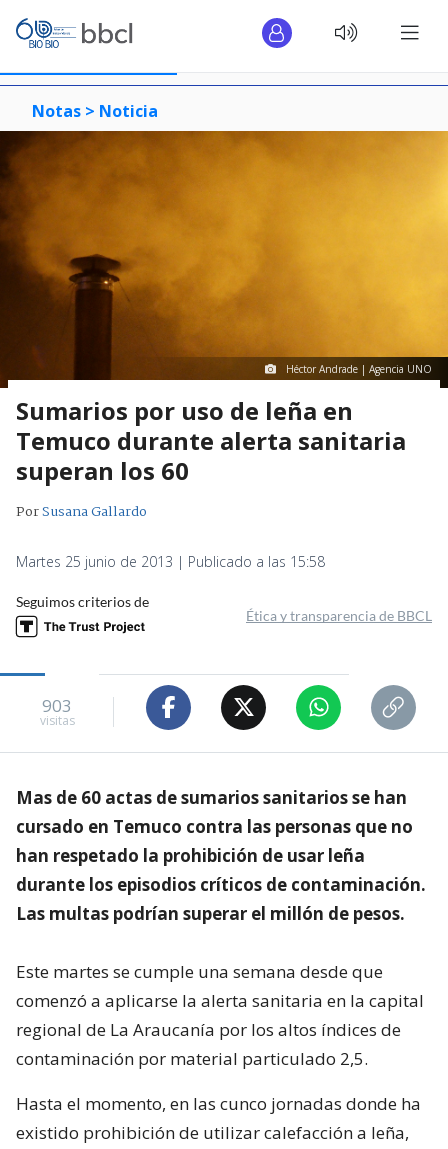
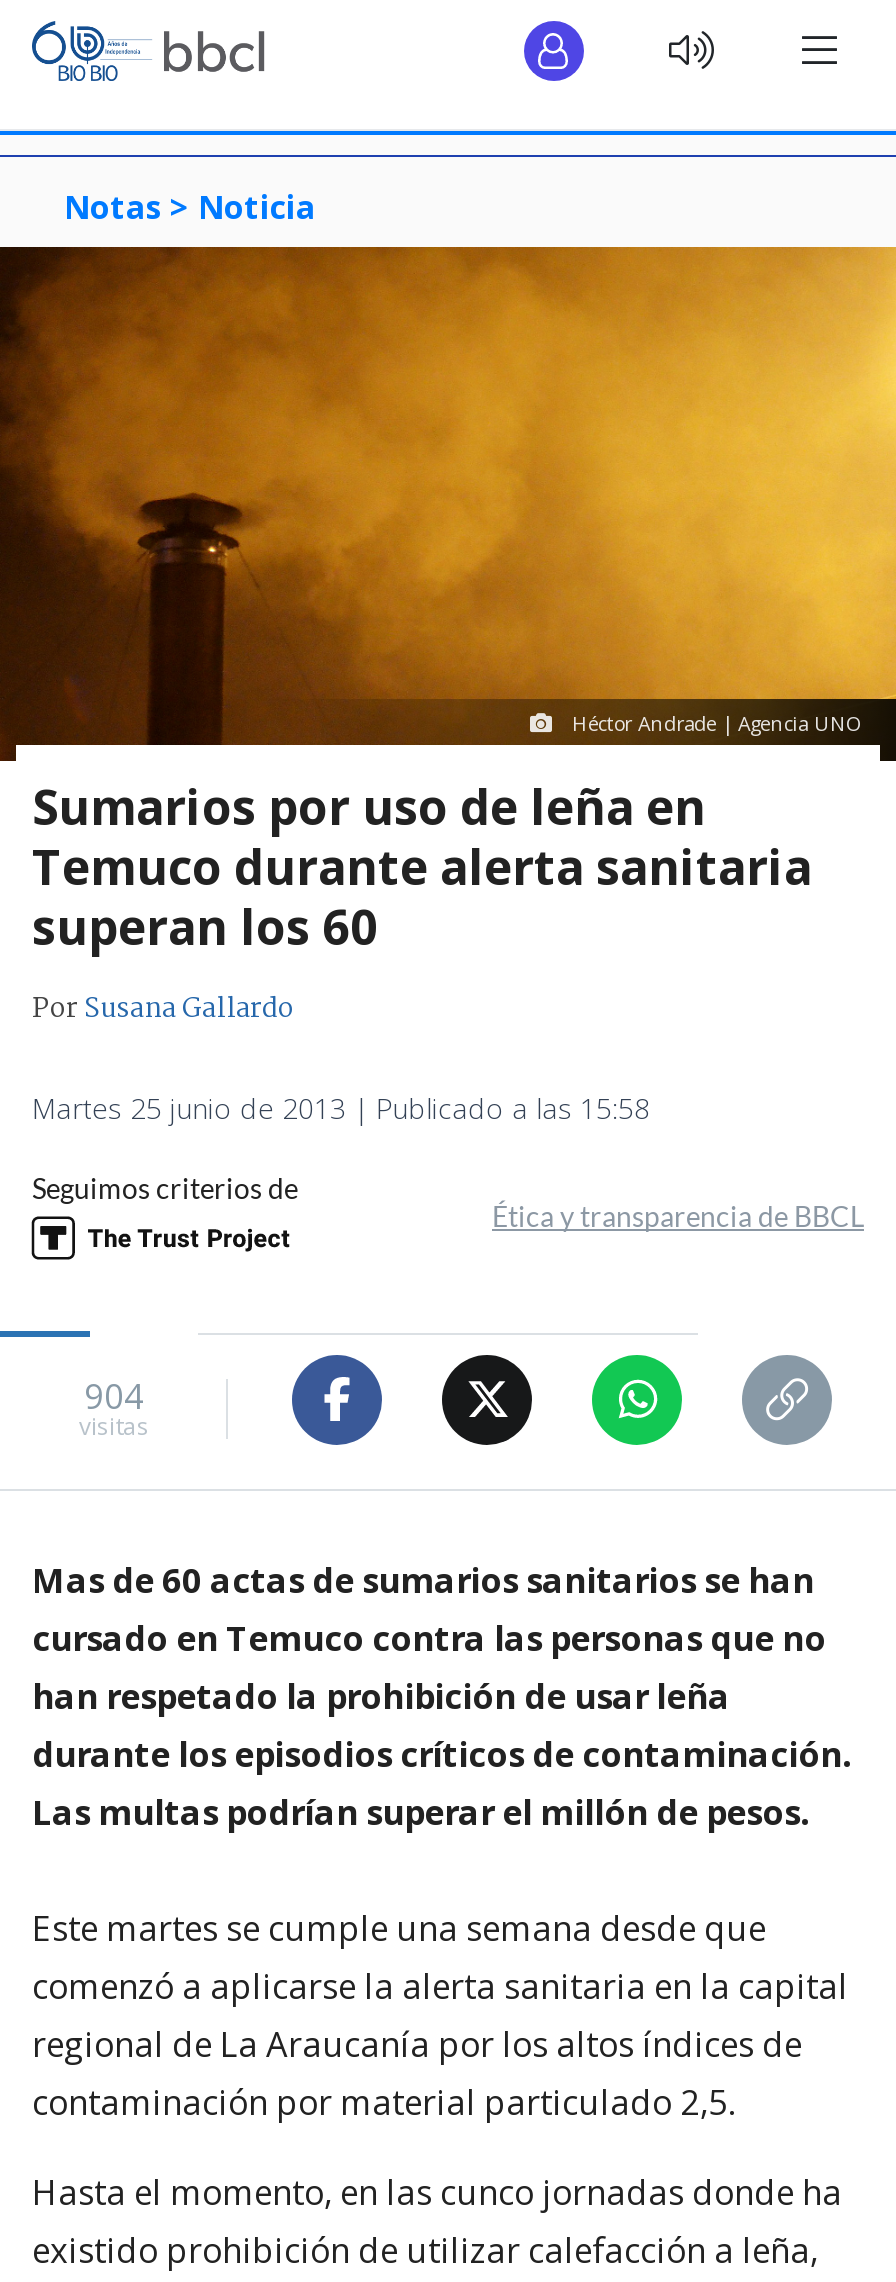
- 903
+ 904
